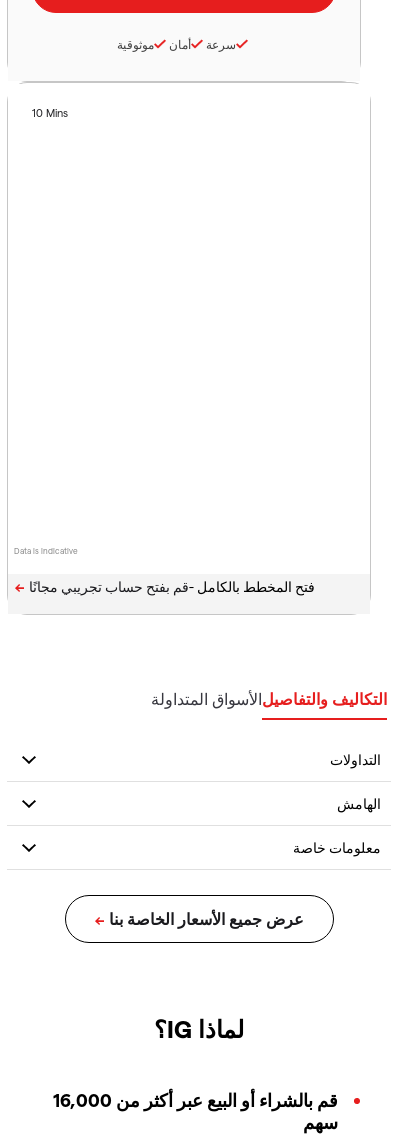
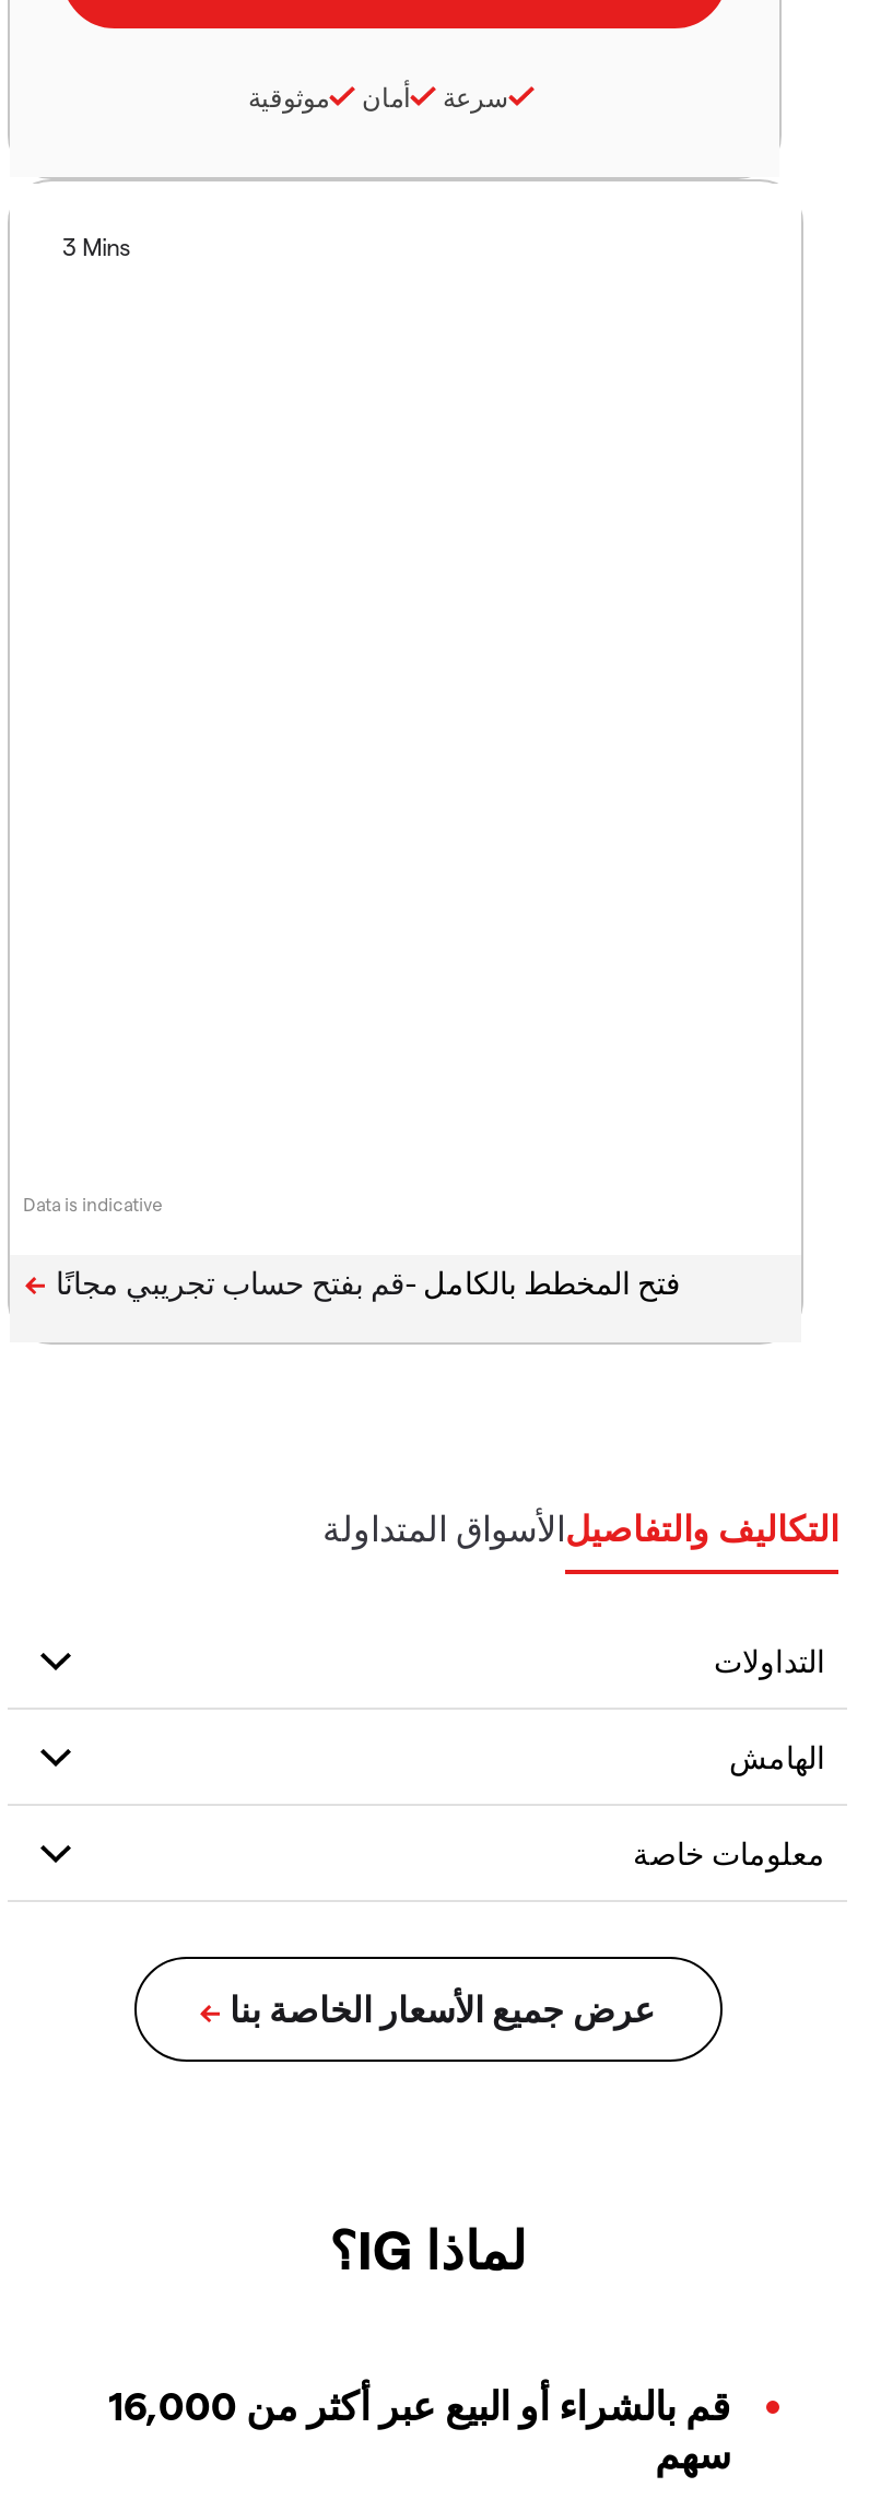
- 10 Mins
+ 3 Mins
